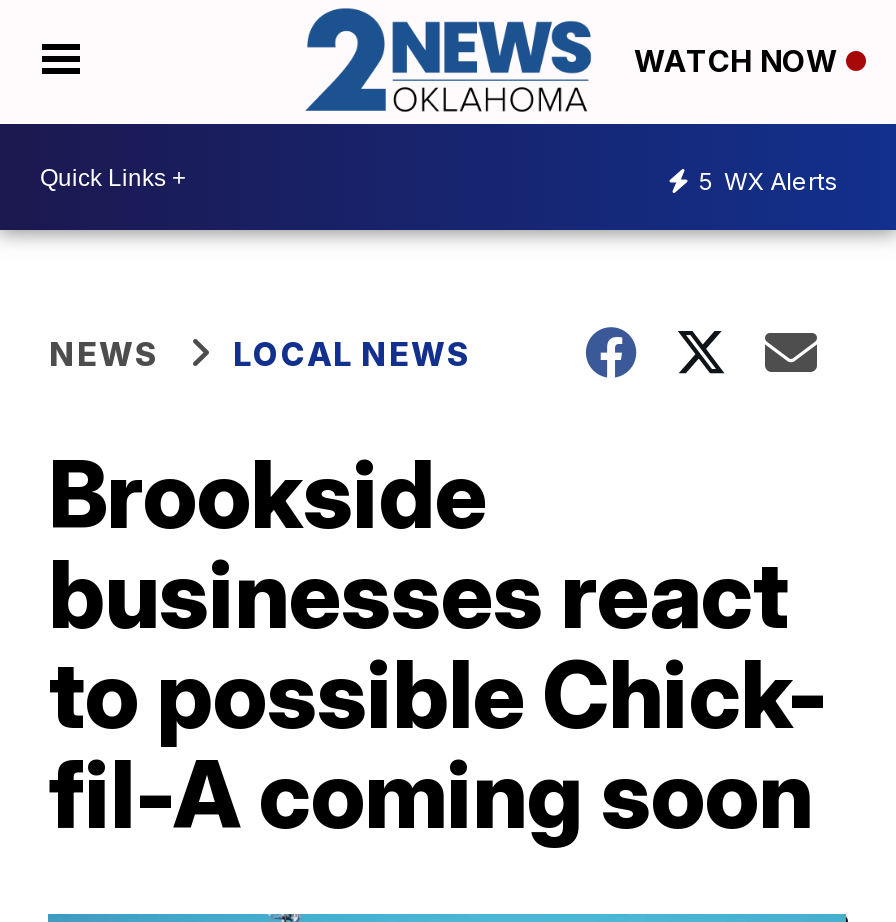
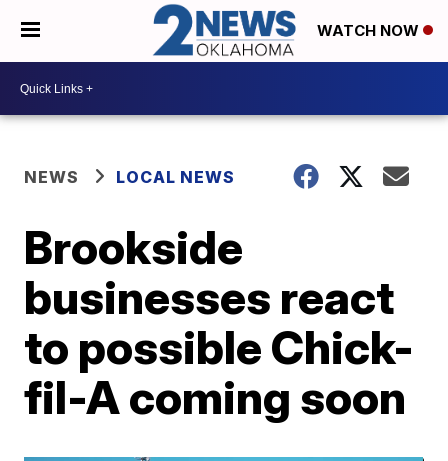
- 5 WX Alerts
